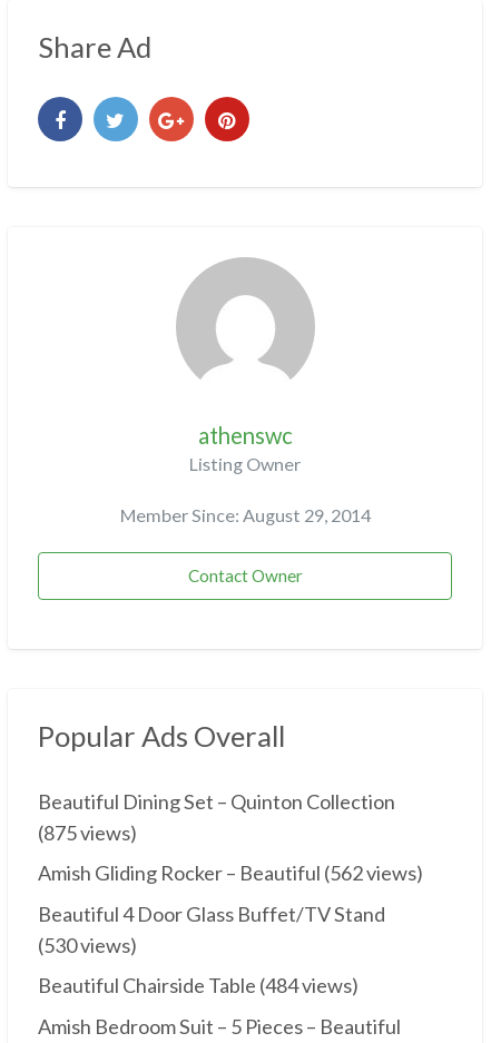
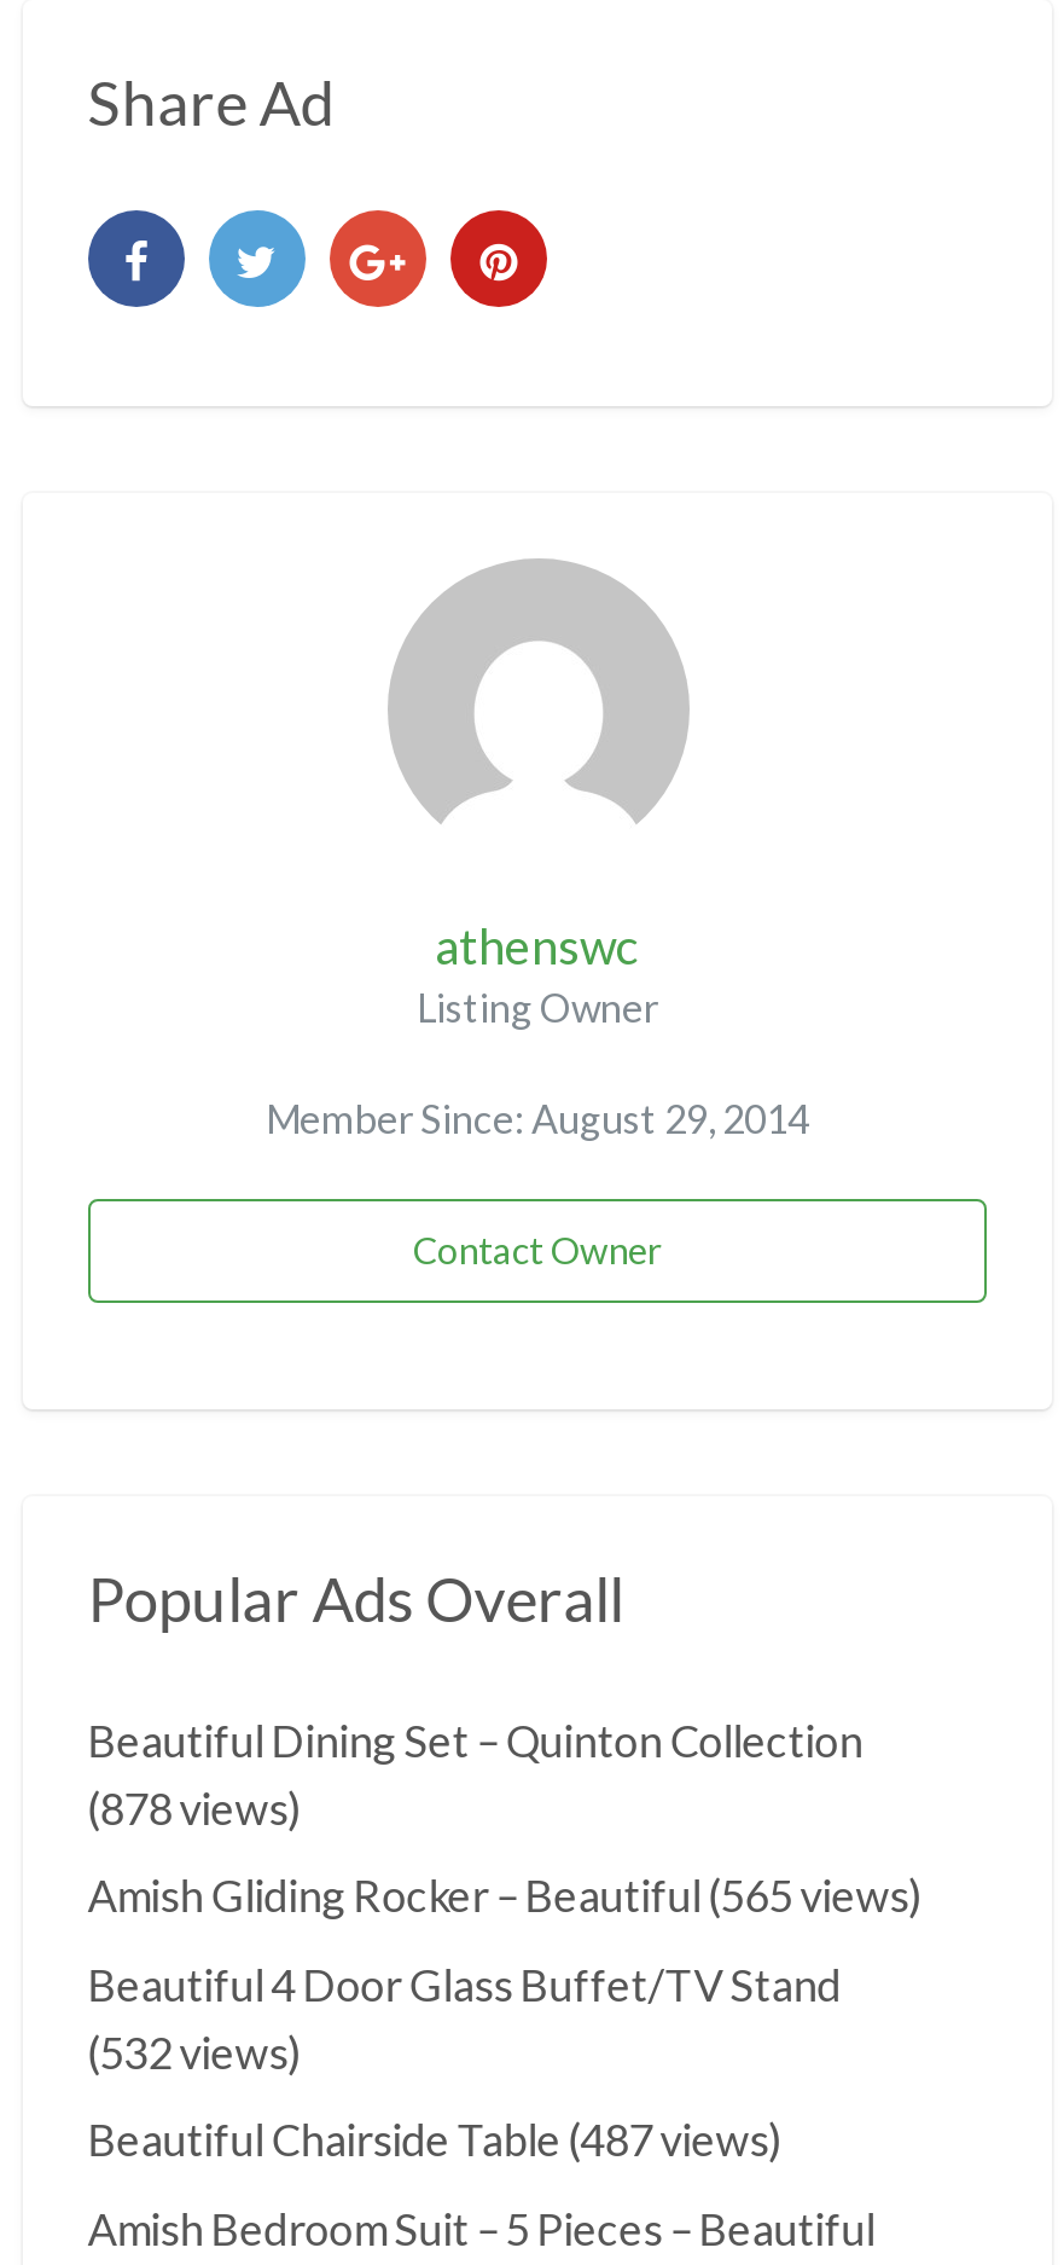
- (875 views)
+ (878 views)

- Amish Gliding Rocker – Beautiful (562 views)
+ Amish Gliding Rocker – Beautiful (565 views)

- (530 views)
+ (532 views)

- Beautiful Chairside Table (484 views)
+ Beautiful Chairside Table (487 views)
